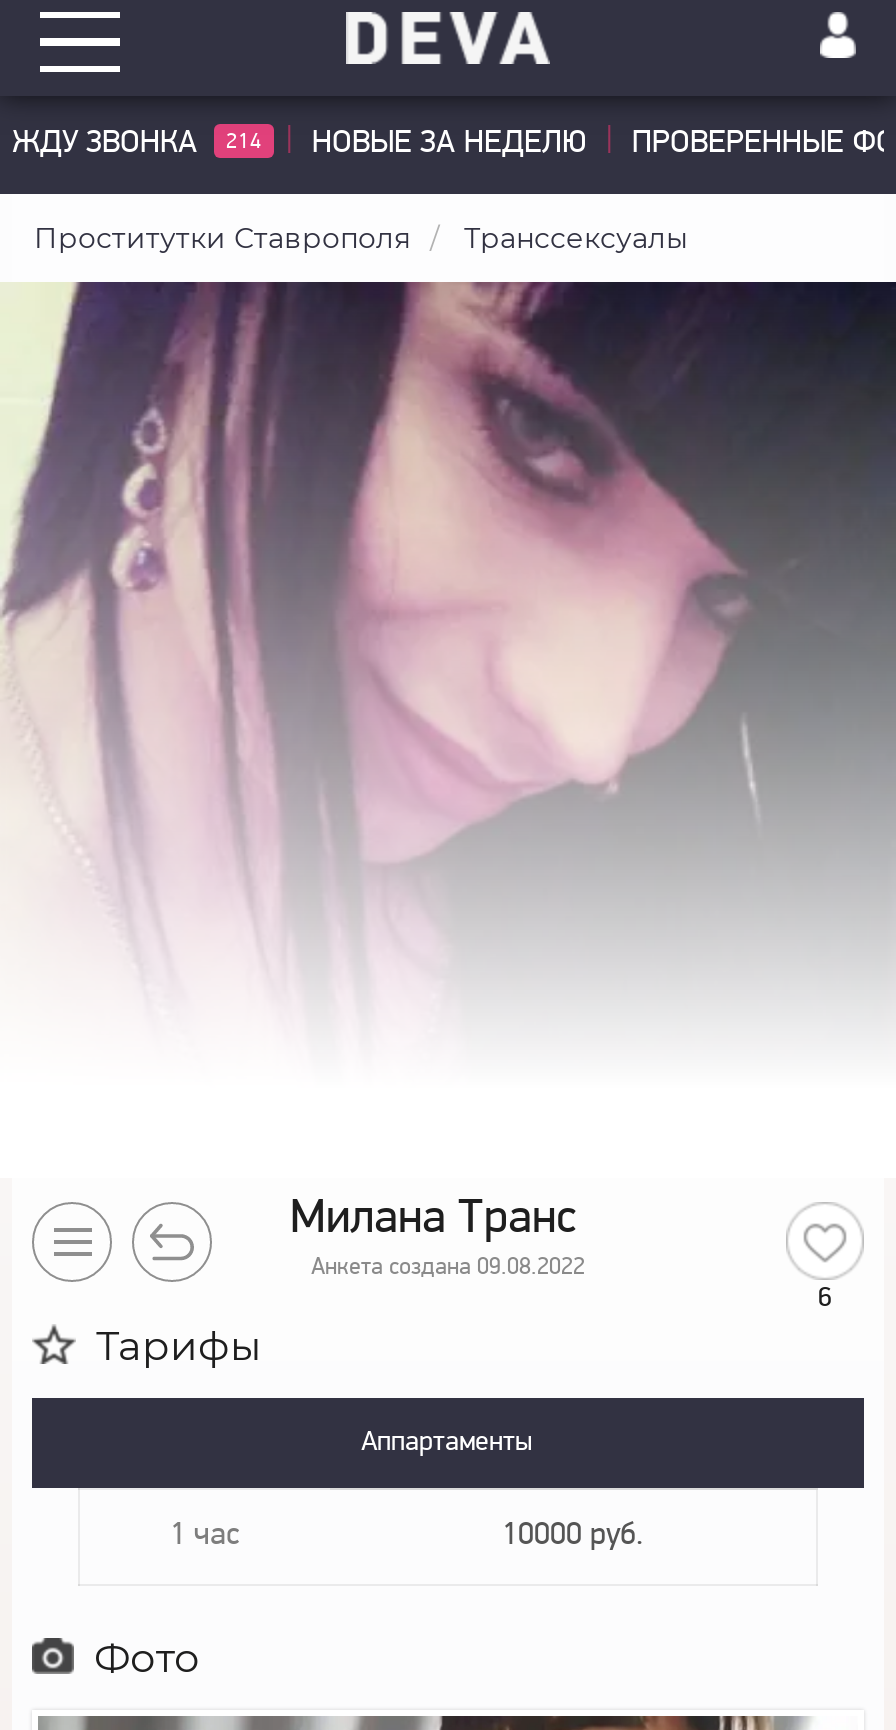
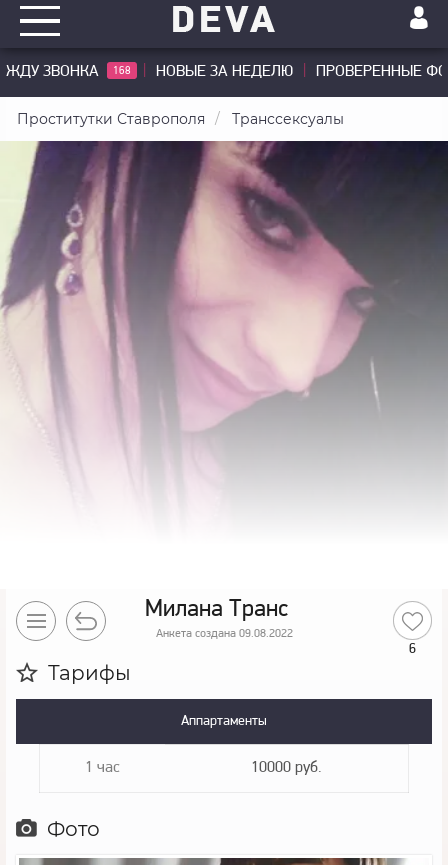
- ЖДУ ЗВОНКА 214
+ ЖДУ ЗВОНКА 168
